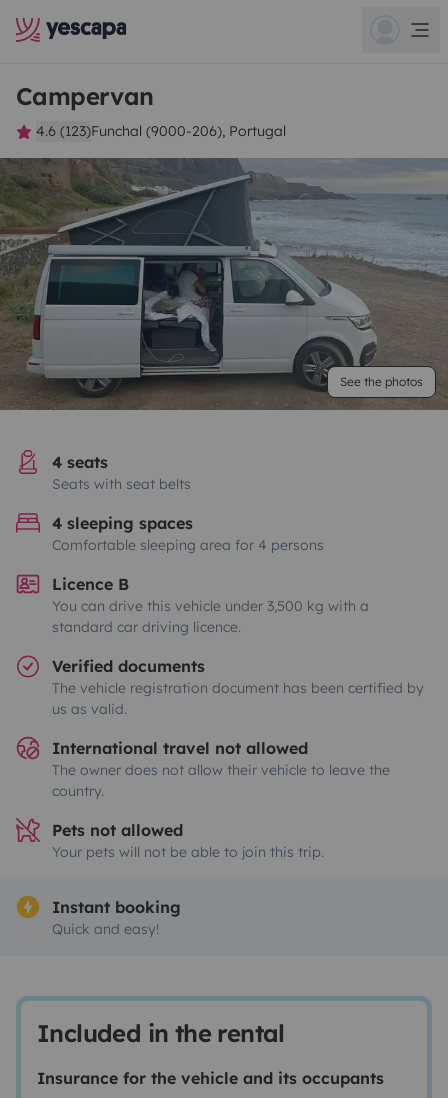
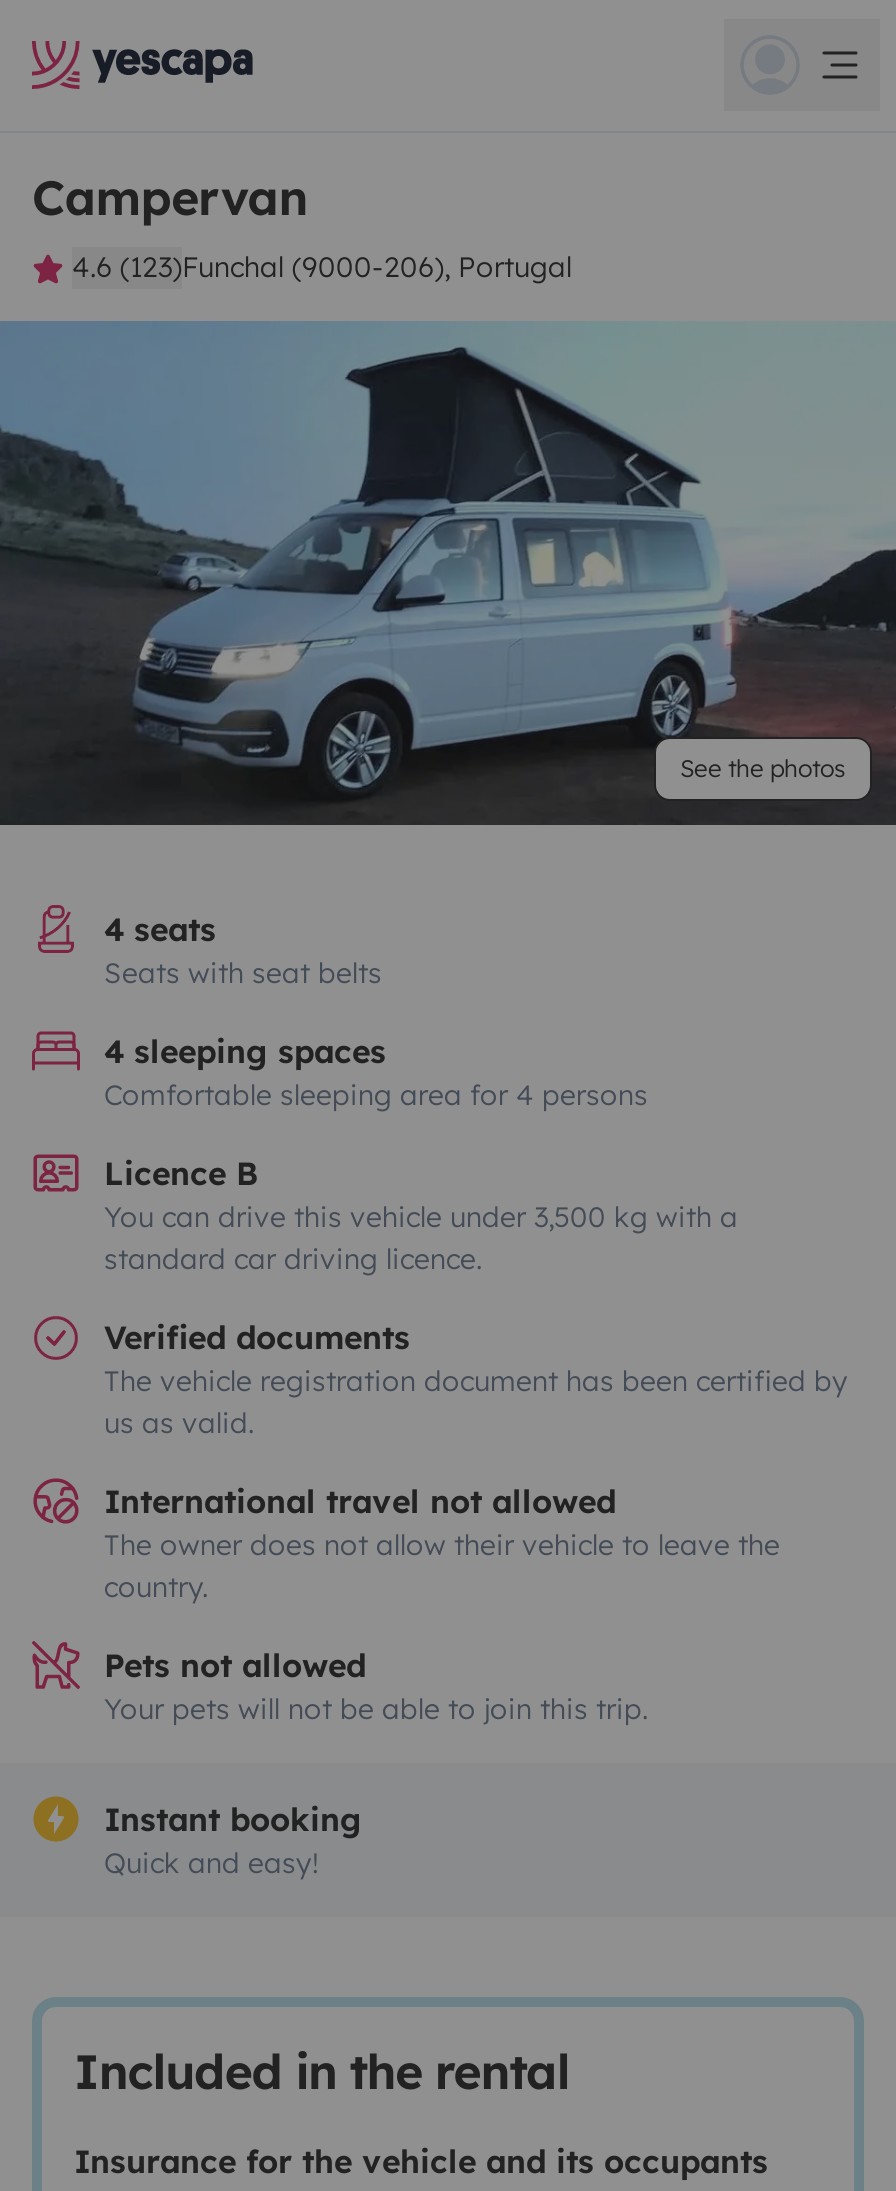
- [image]
+ [image]
